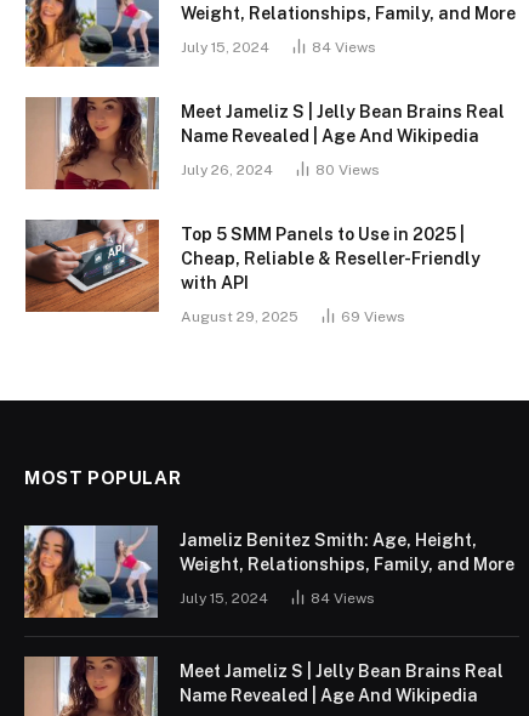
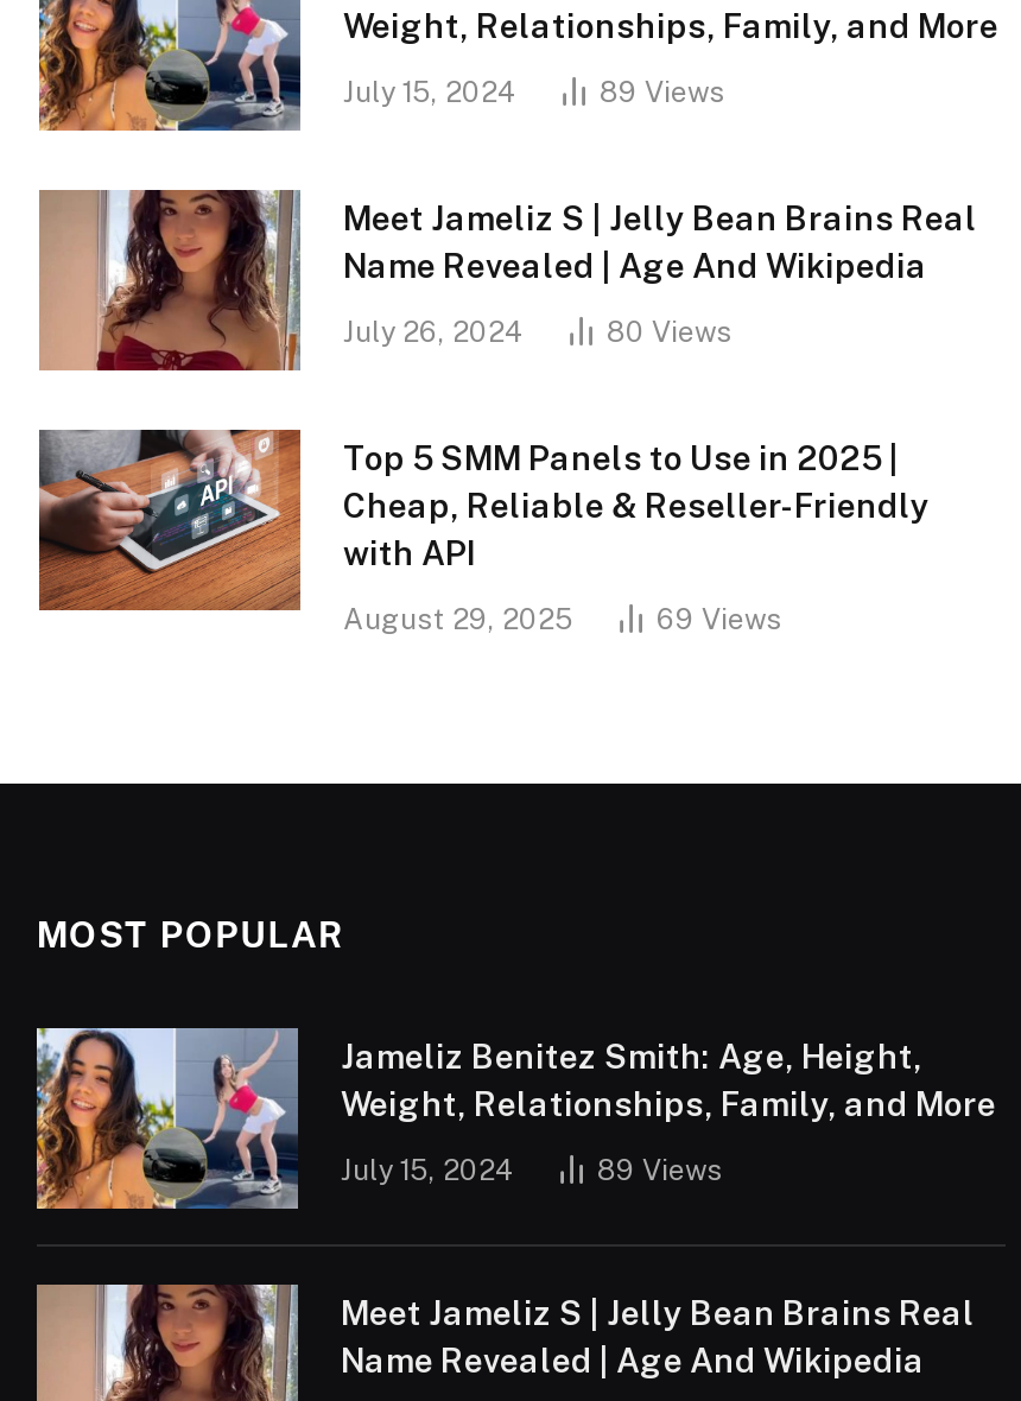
- 84 Views
+ 89 Views

- 84 Views
+ 89 Views
